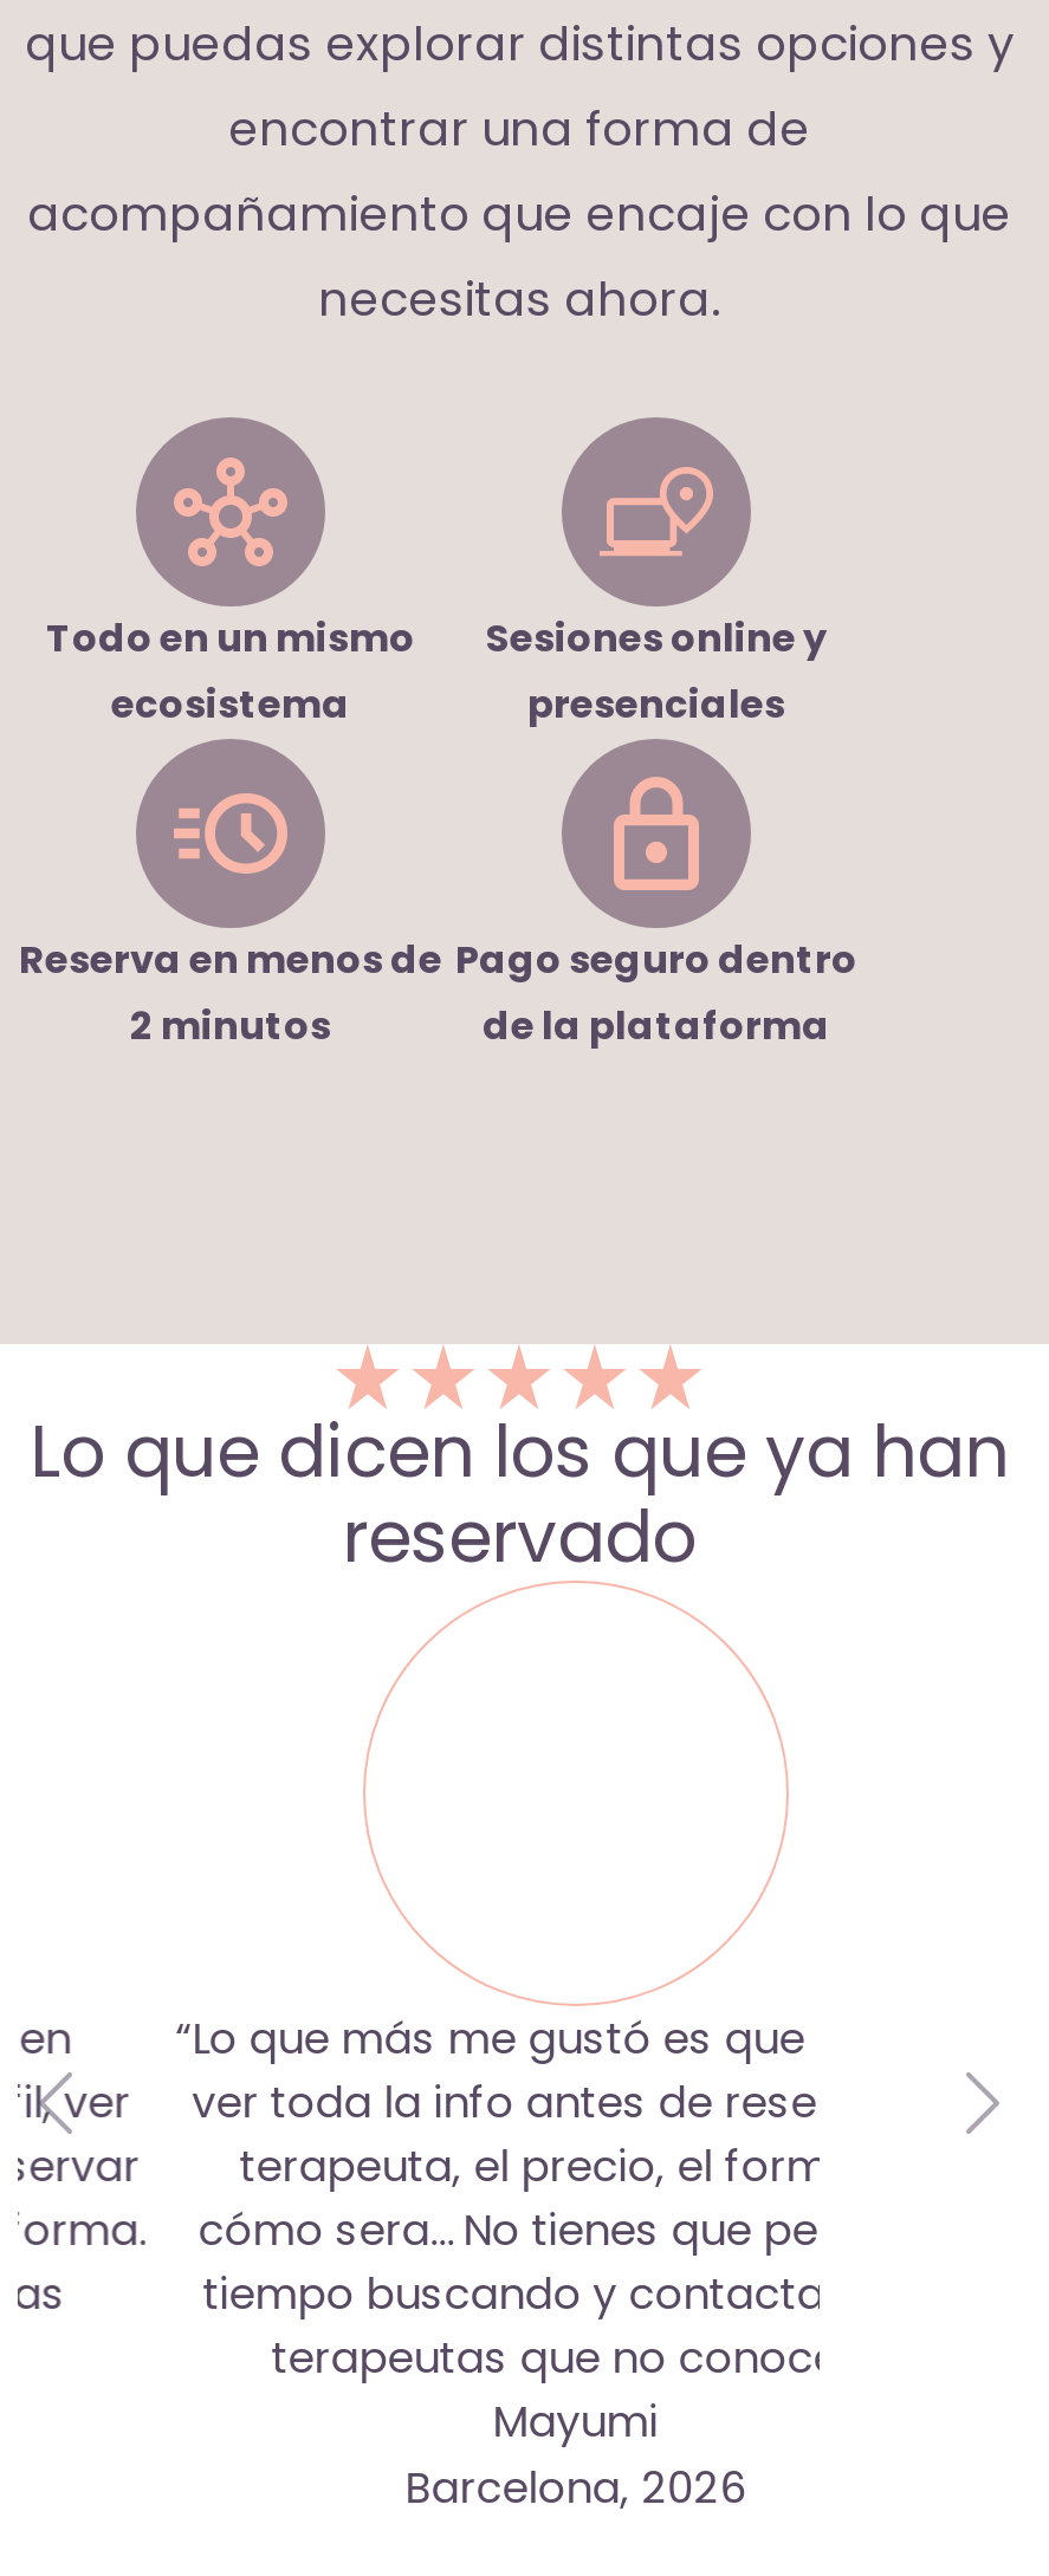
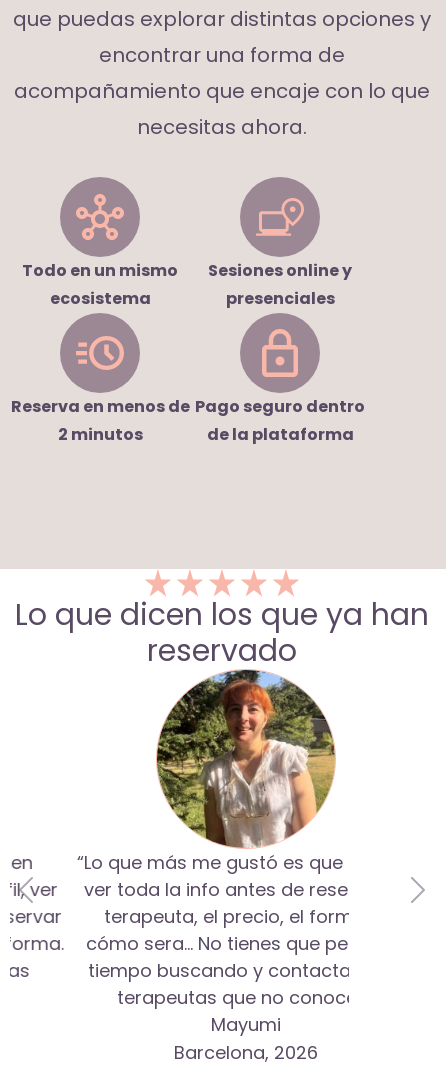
+ [image]
